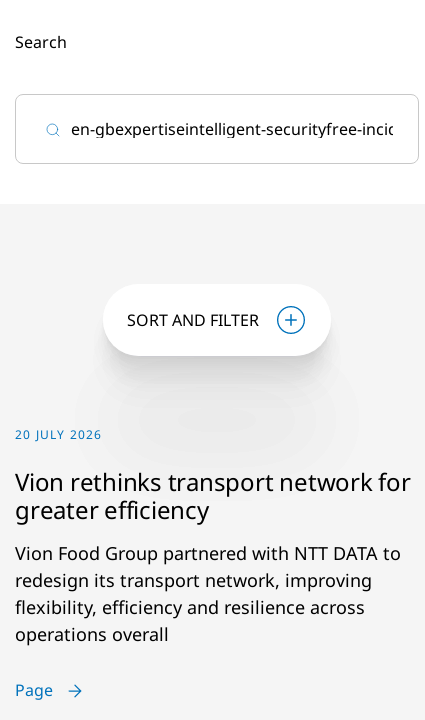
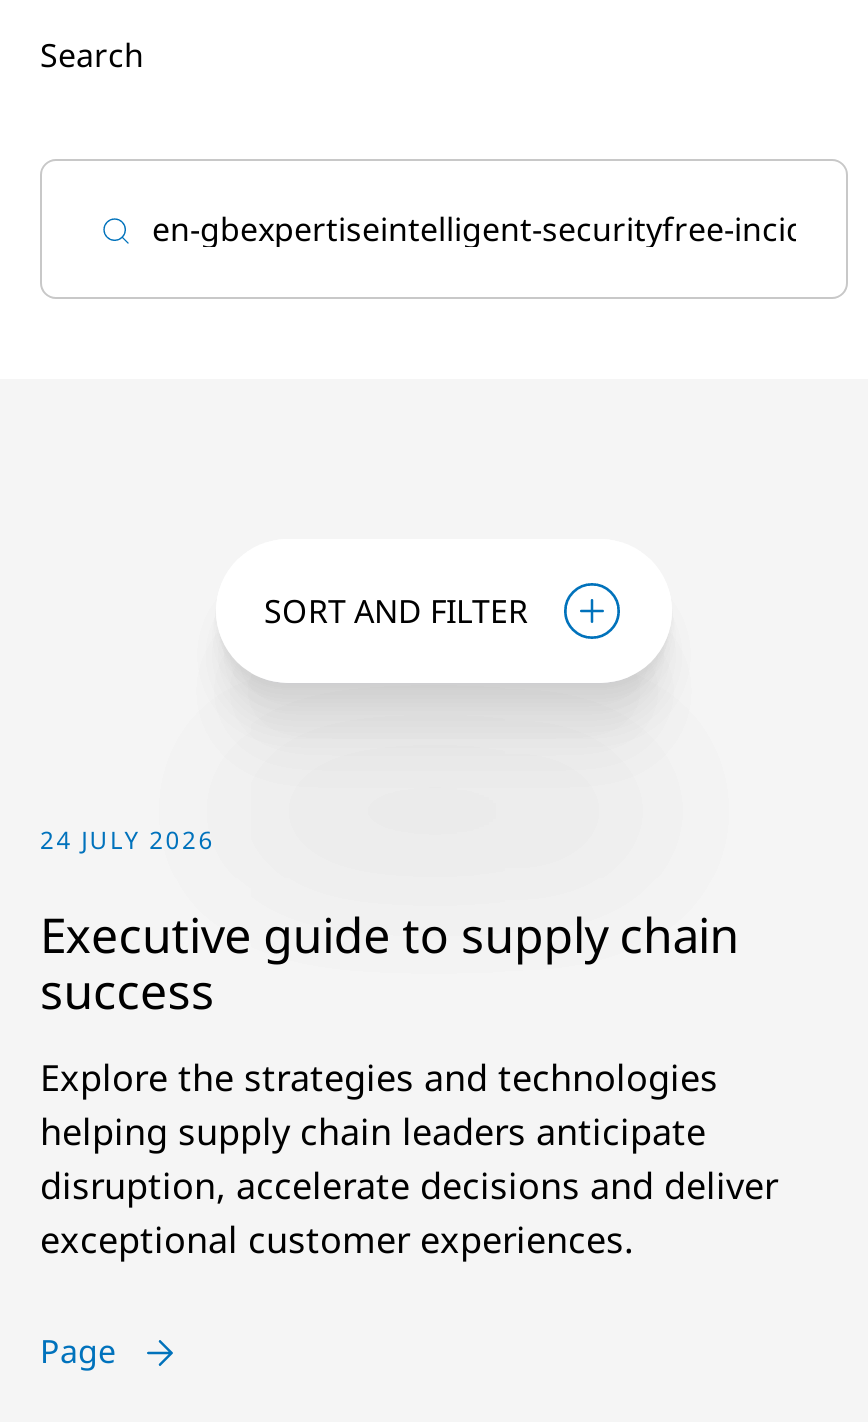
- 20 JULY 2026
+ 24 JULY 2026

- Vion rethinks transport network for
- greater efficiency
+ Executive guide to supply chain
+ success

- Vion Food Group partnered with NTT DATA to
- redesign its transport network, improving
- flexibility, efficiency and resilience across
- operations overall
+ Explore the strategies and technologies
+ helping supply chain leaders anticipate
+ disruption, accelerate decisions and deliver
+ exceptional customer experiences.
